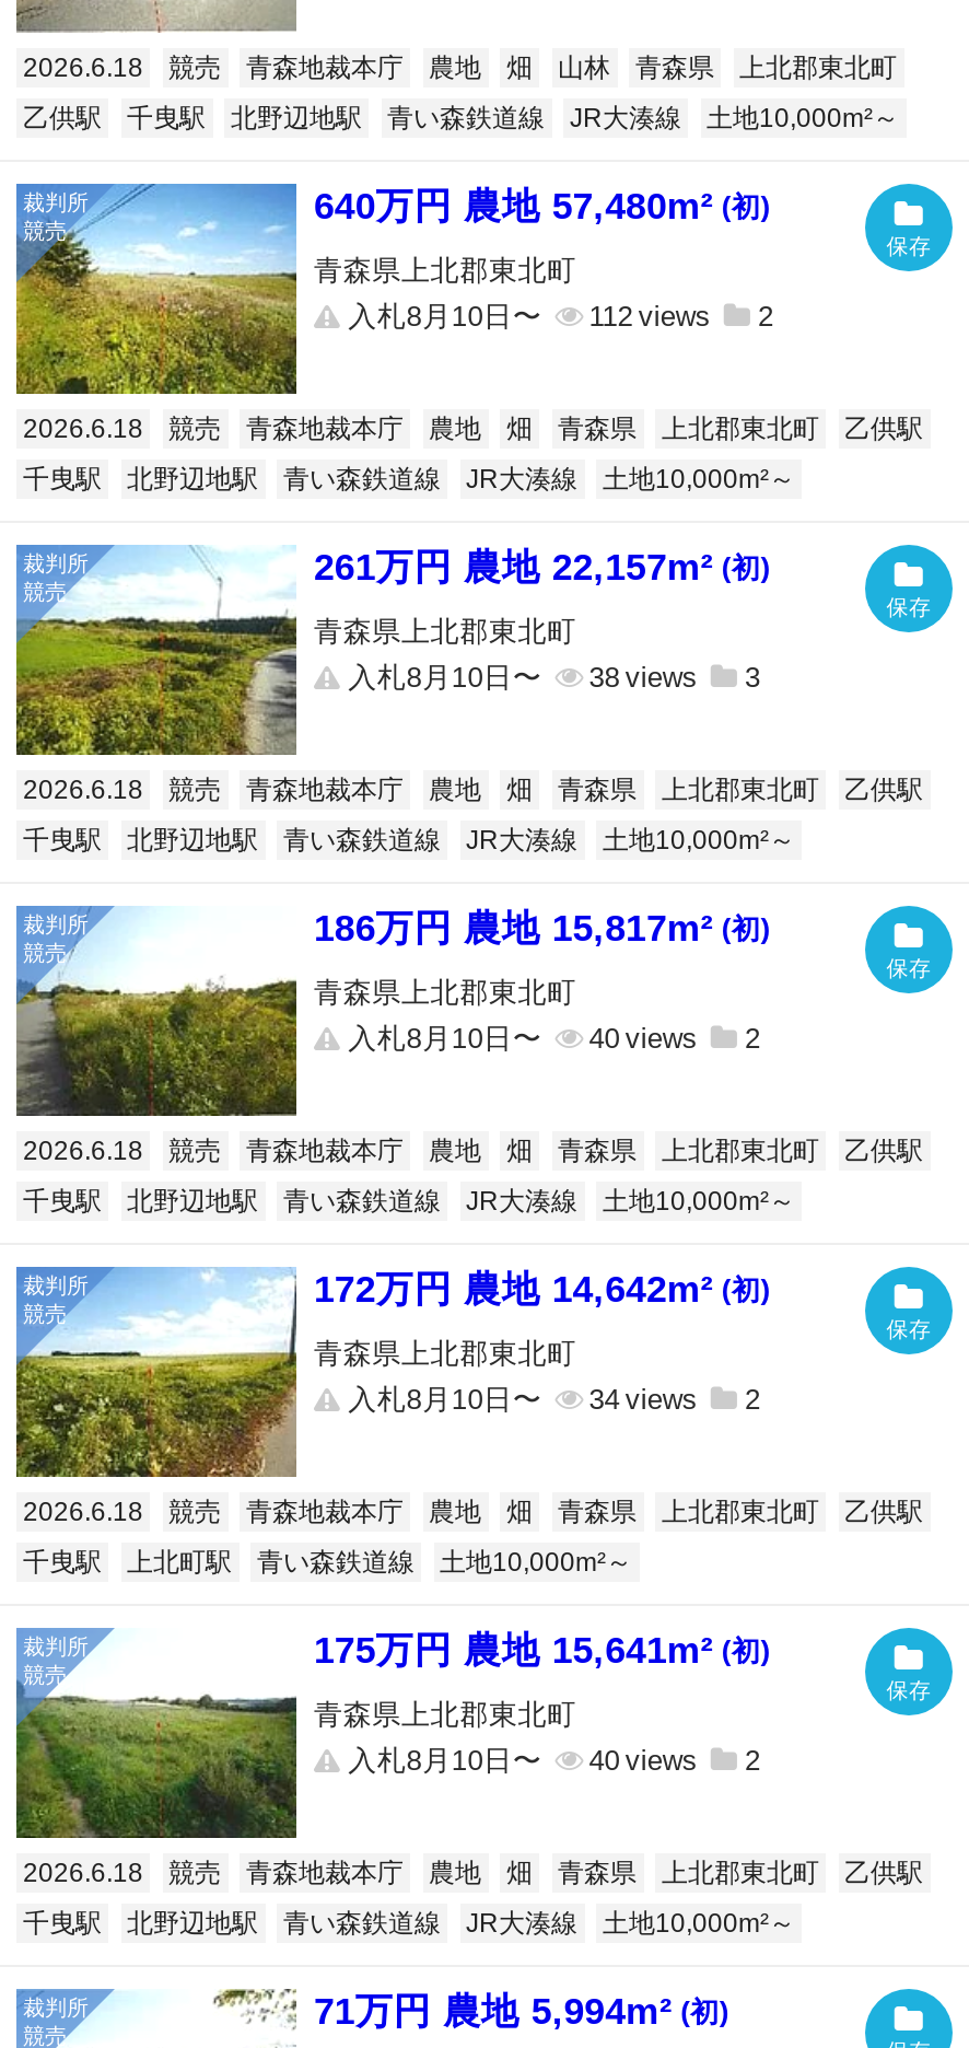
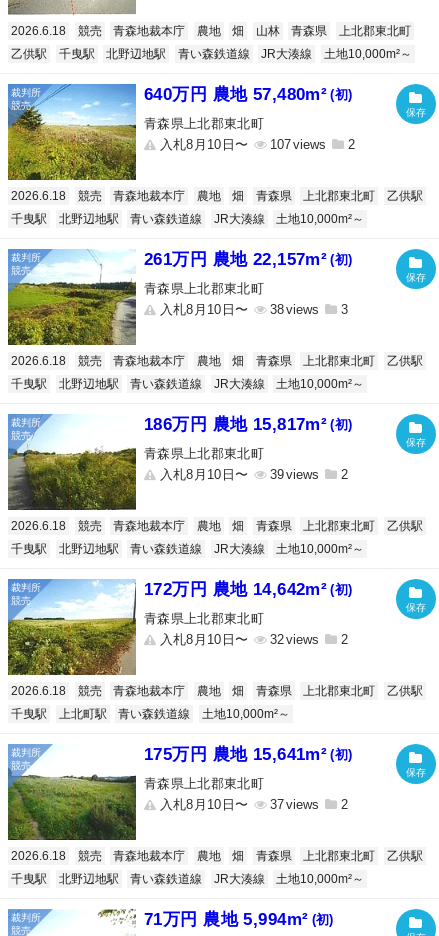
- 入札8月10日〜 112
+ 入札8月10日〜 107

- 入札8月10日〜 40
+ 入札8月10日〜 39

- 入札8月10日〜 34
+ 入札8月10日〜 32

- 入札8月10日〜 40
+ 入札8月10日〜 37
